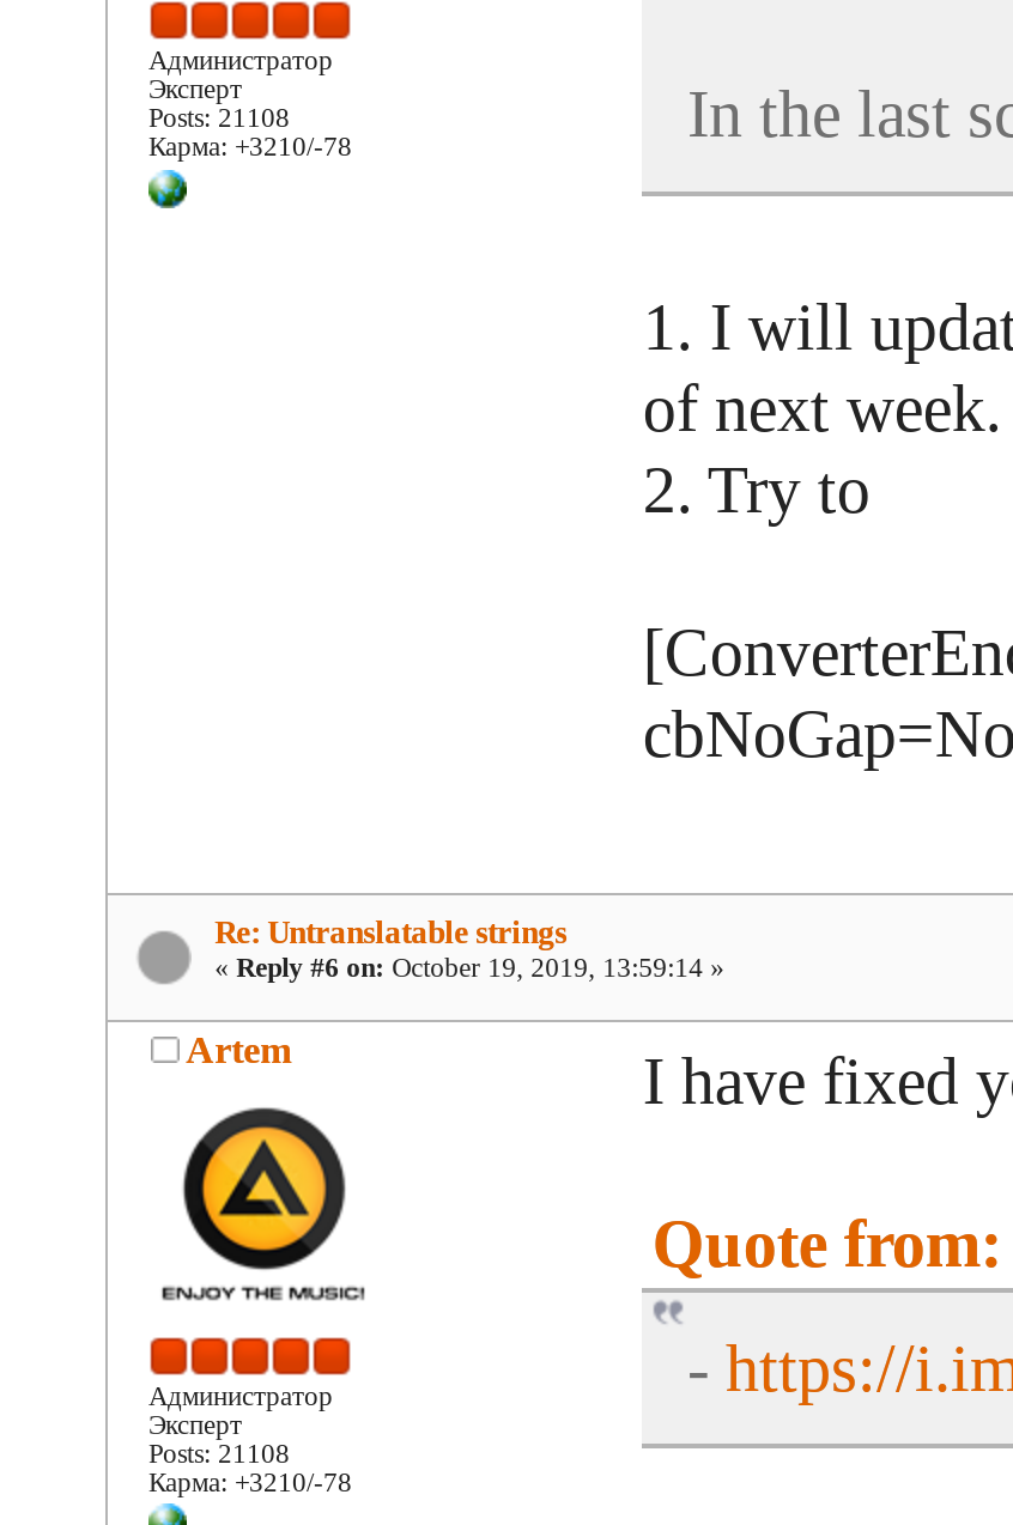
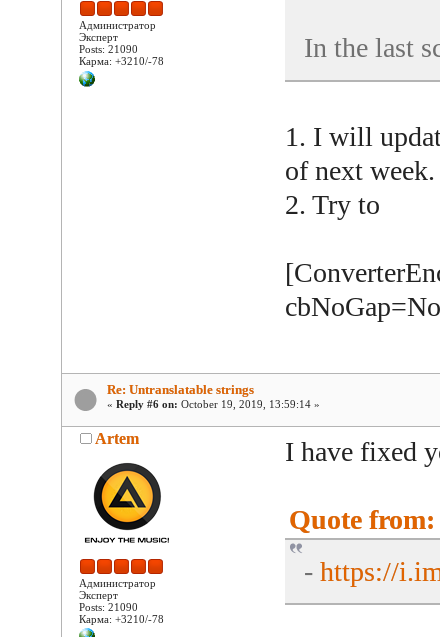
- Posts: 21108
+ Posts: 21090

- Posts: 21108
+ Posts: 21090
